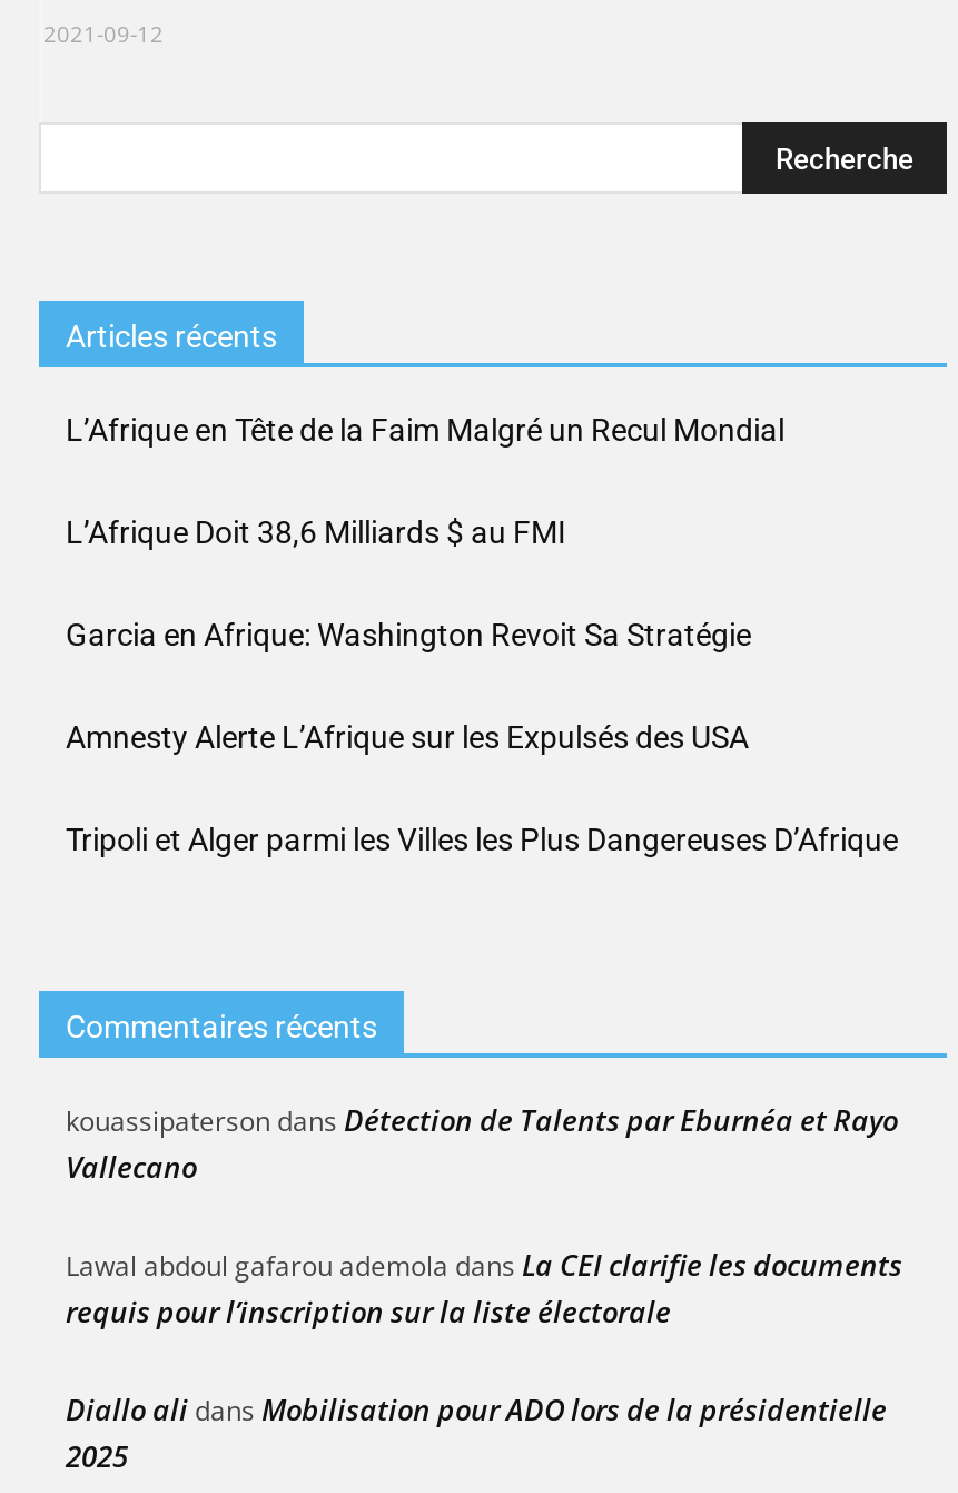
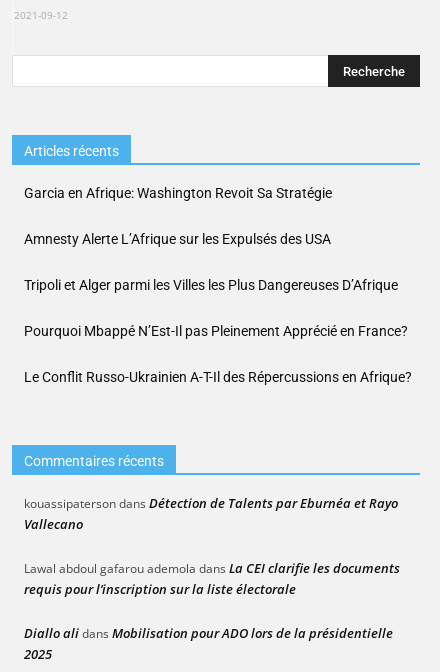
- L’Afrique en Tête de la Faim Malgré un Recul Mondial
- L’Afrique Doit 38,6 Milliards $ au FMI

moved up: Garcia en Afrique: Washington Revoit Sa Stratégie | Amnesty Alerte L’Afrique sur les Expulsés des USA | Tripoli et Alger parmi les Villes les Plus Dangereuses D’Afrique

+ Pourquoi Mbappé N’Est-Il pas Pleinement Apprécié en France?
+ Le Conflit Russo-Ukrainien A-T-Il des Répercussions en Afrique?
